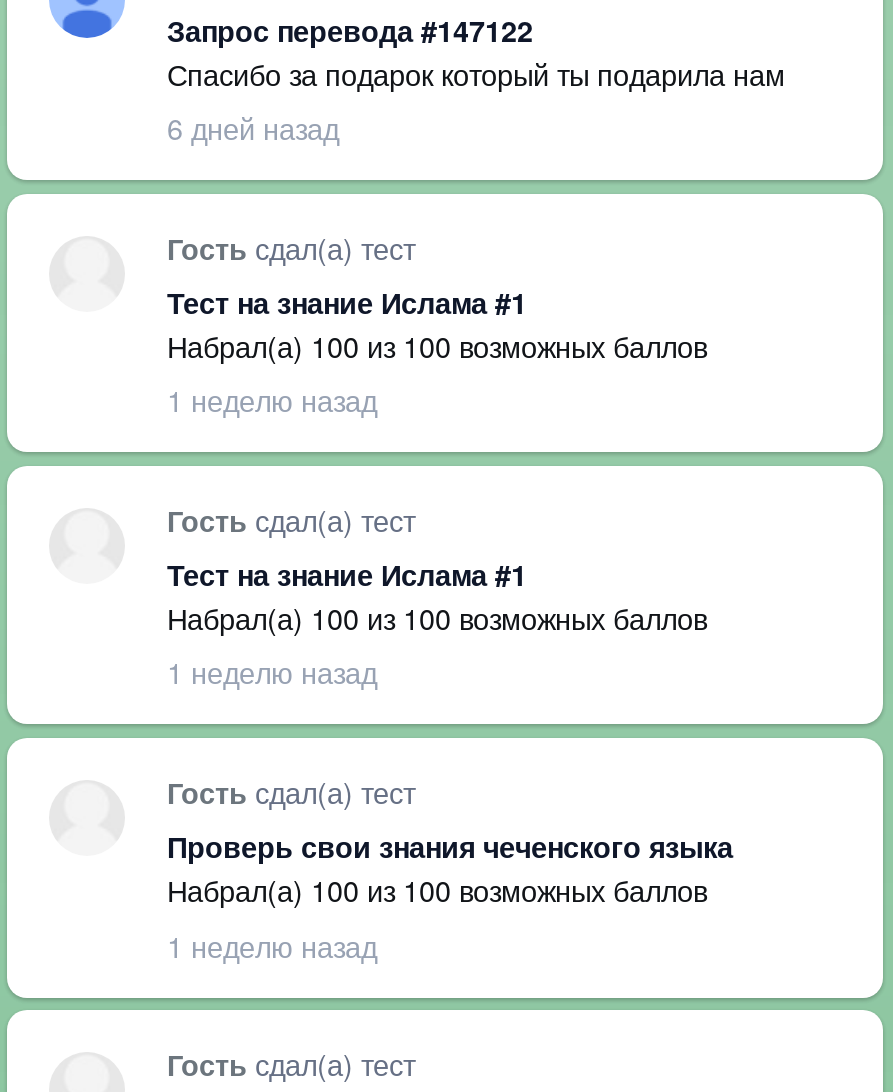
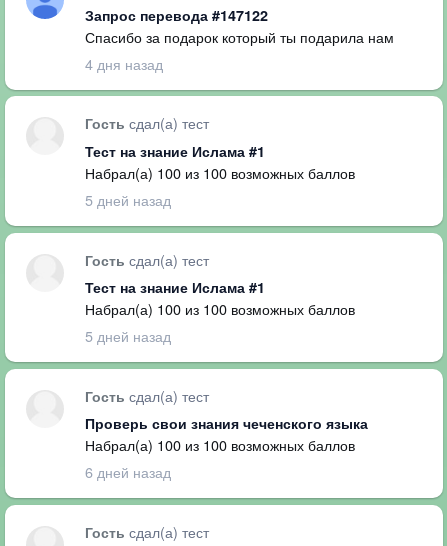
- 6 дней назад
+ 4 дня назад

- 1 неделю назад
+ 5 дней назад

- 1 неделю назад
+ 5 дней назад

- 1 неделю назад
+ 6 дней назад
